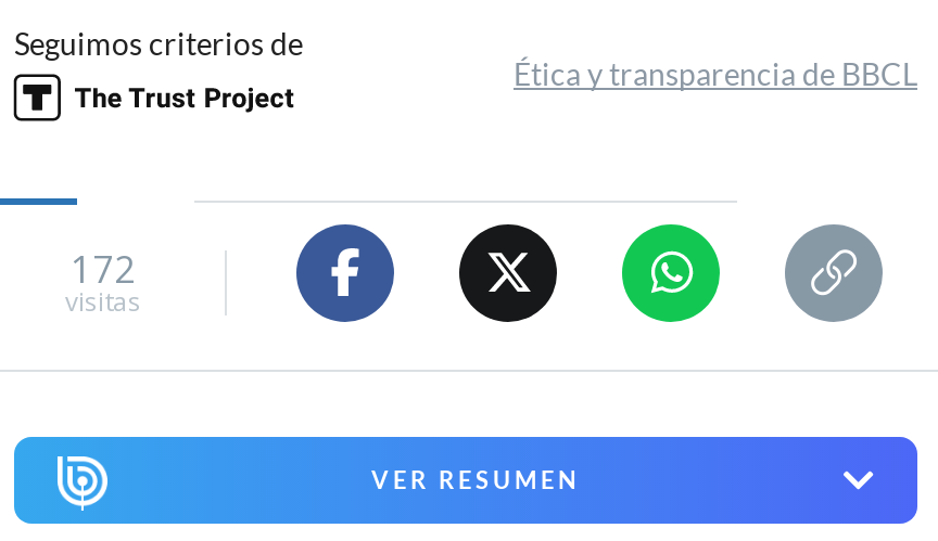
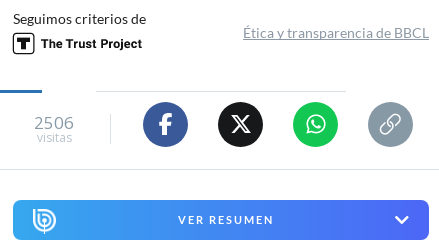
- 172
+ 2506
